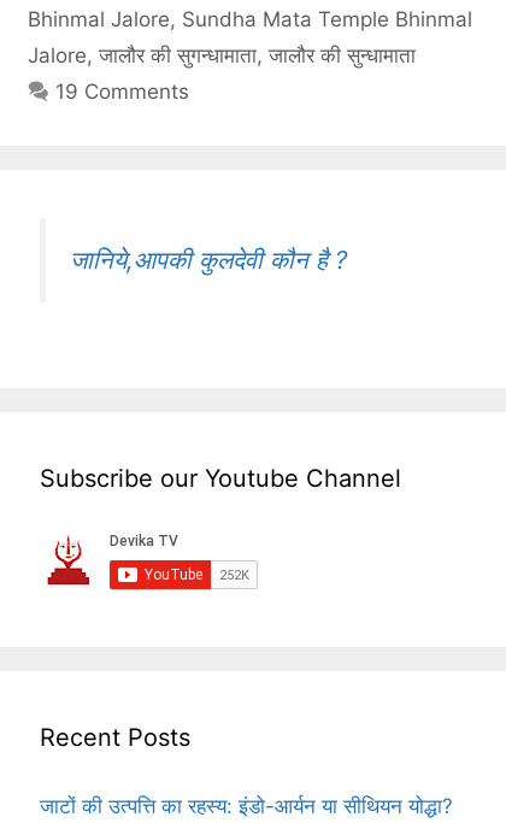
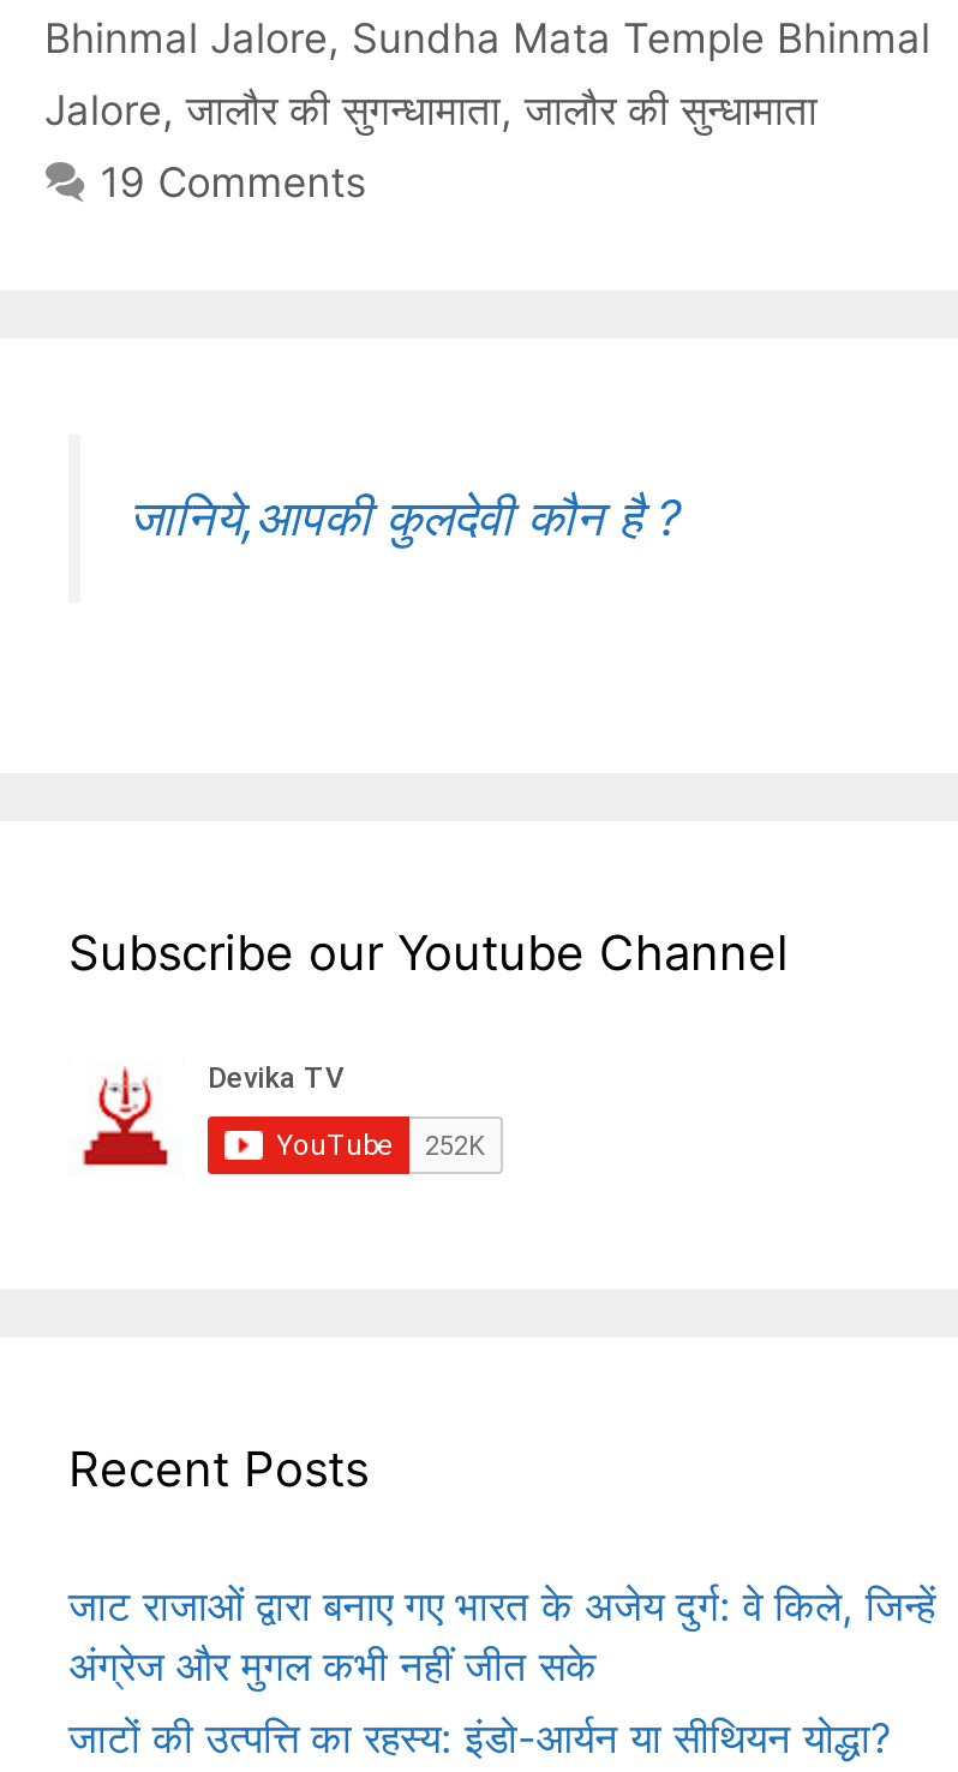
+ जाट राजाओं द्वारा बनाए गए भारत के अजेय दुर्ग: वे किले, जिन्हें
+ अंग्रेज और मुगल कभी नहीं जीत सके
